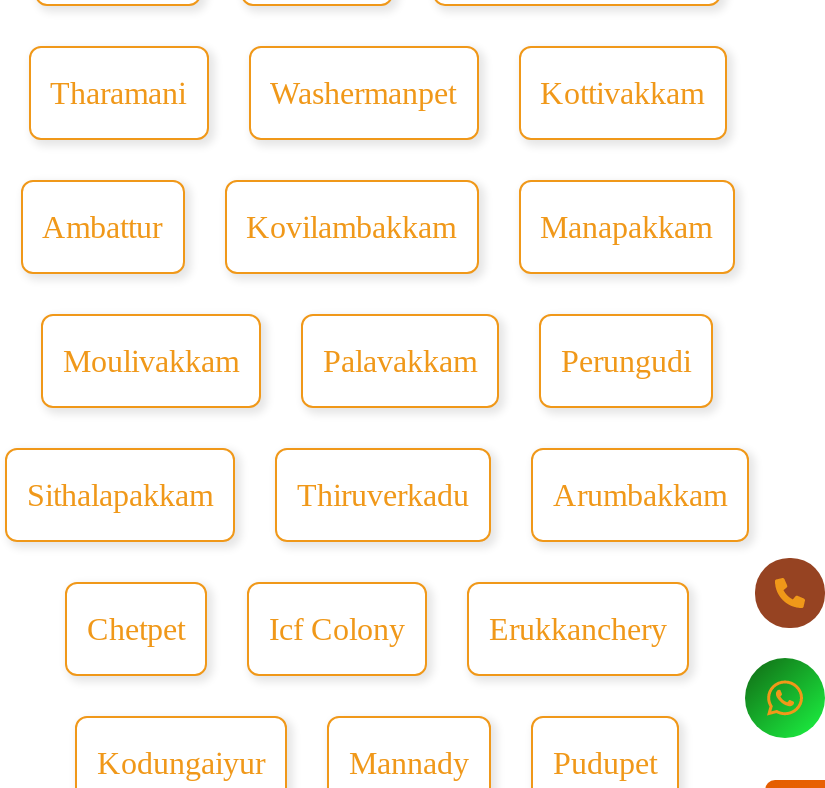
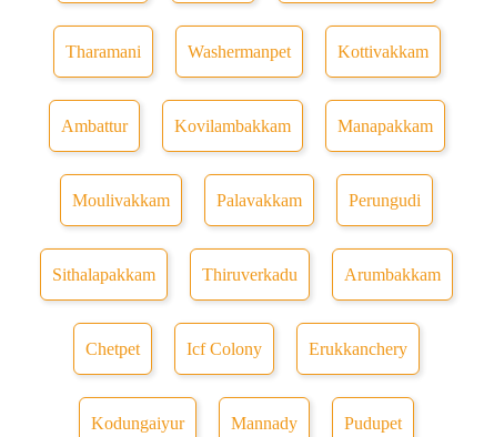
- [image]

- [image]
